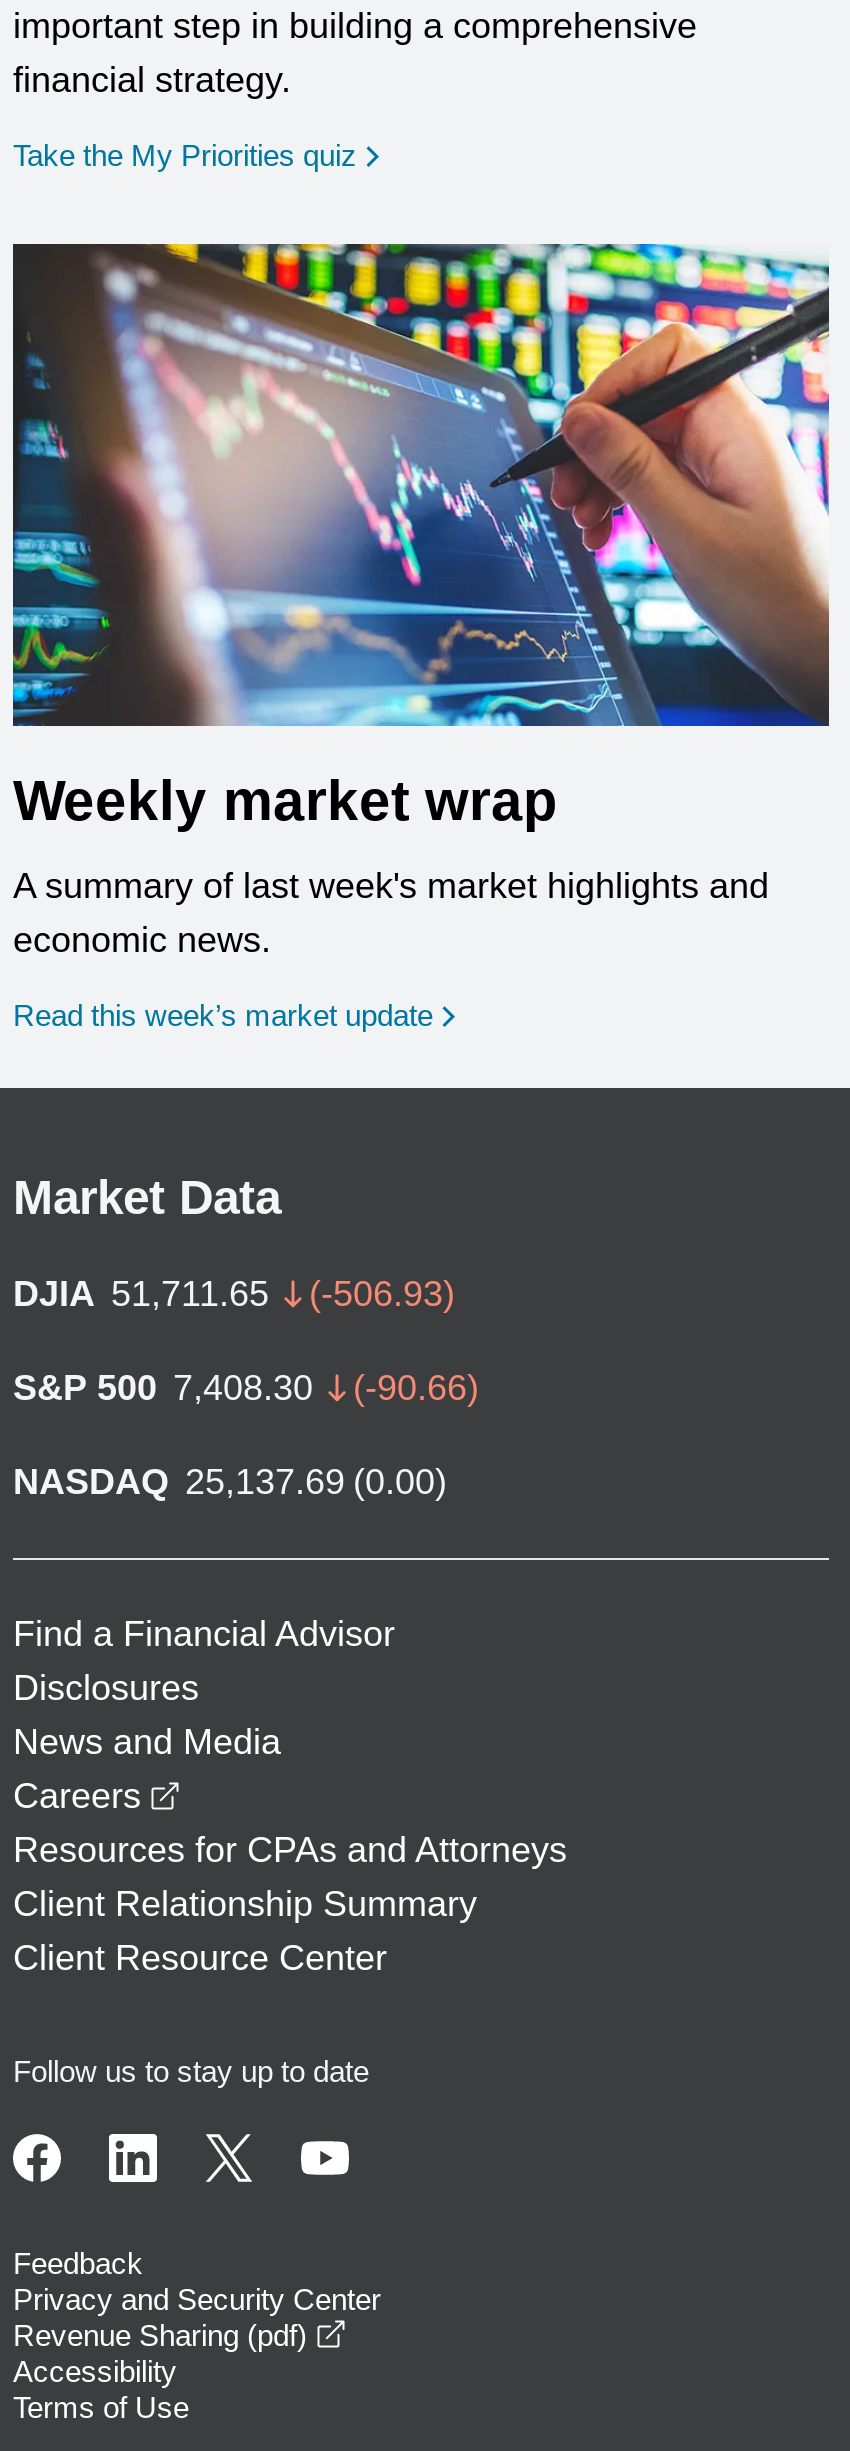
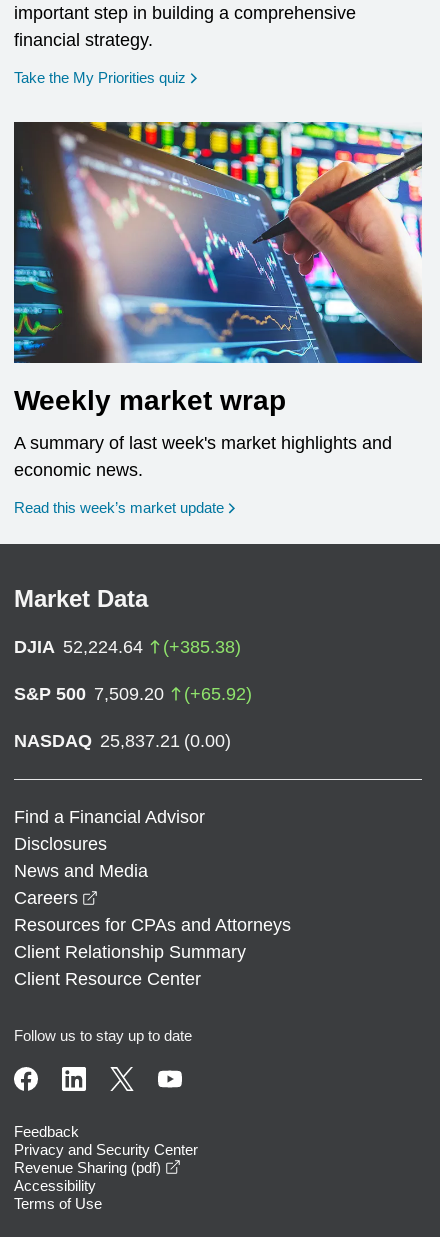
- DJIA 51,711.65
- (-506.93)
+ DJIA 52,224.64
+ (+385.38)

- S&P 500 7,408.30
- (-90.66)
+ S&P 500 7,509.20
+ (+65.92)

- NASDAQ 25,137.69 (0.00)
+ NASDAQ 25,837.21 (0.00)
